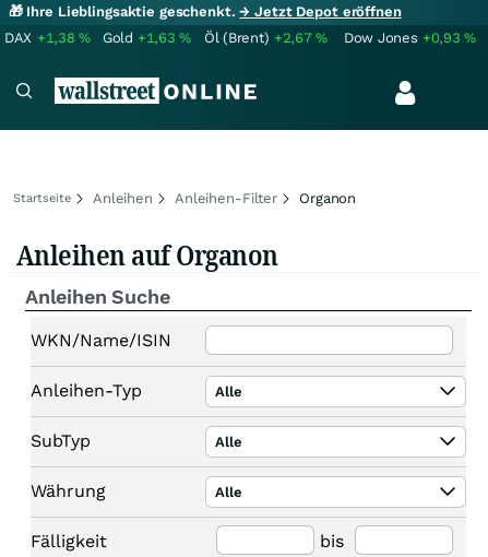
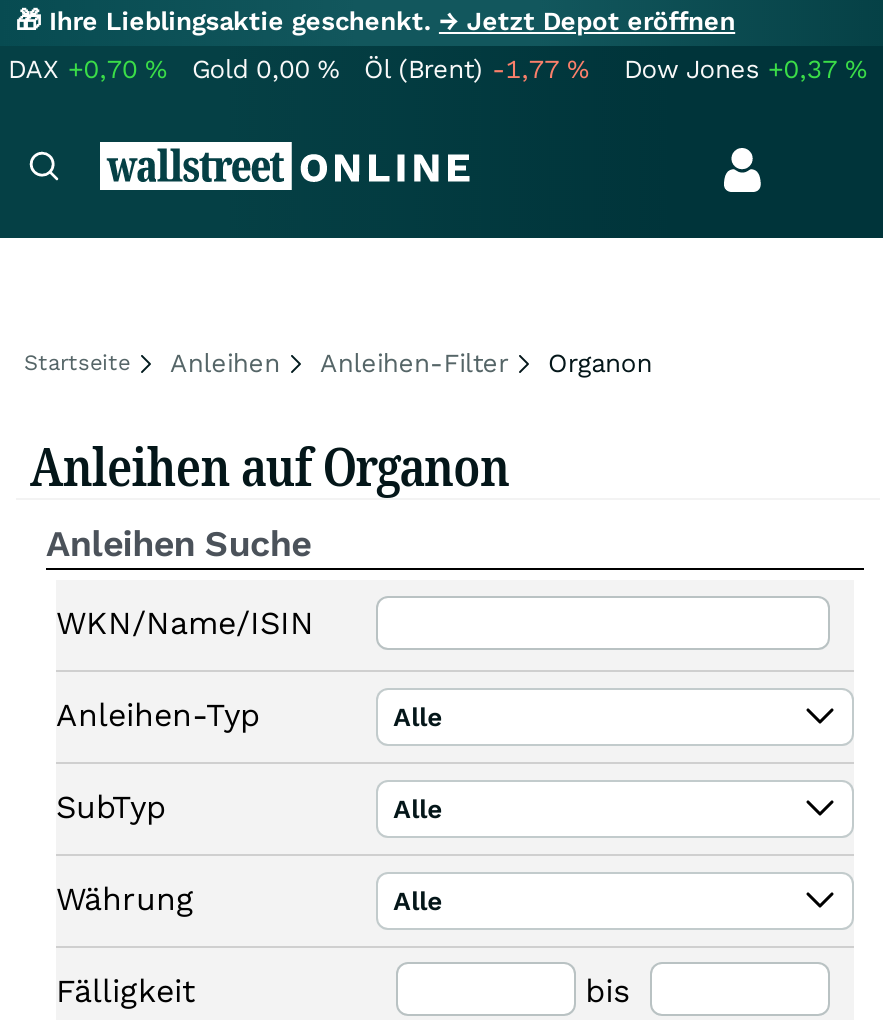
- DAX +1,38%
+ DAX +0,70%

- Gold +1,63%
+ Gold 0,00%

- Öl (Brent) +2,67%
+ Öl (Brent) -1,77%

- Dow Jones +0,93%
+ Dow Jones +0,37%
